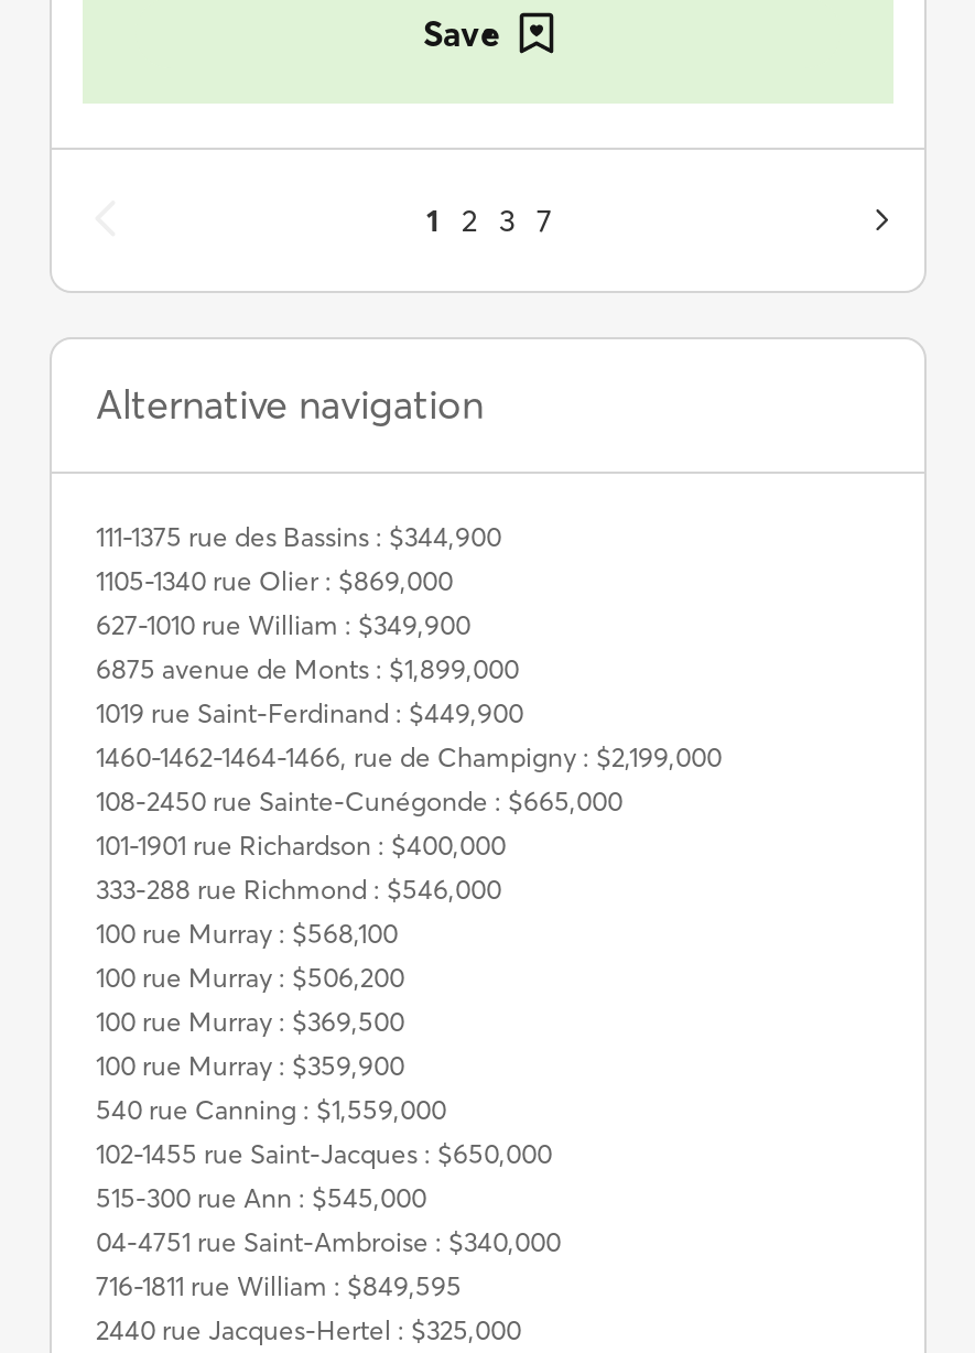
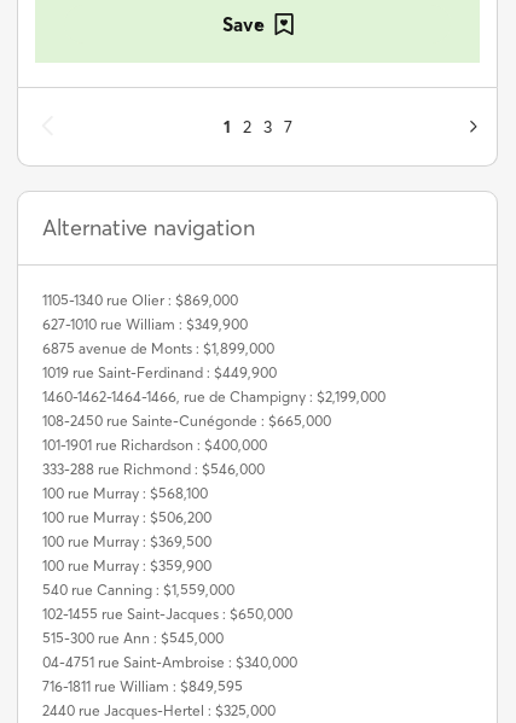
- 111-1375 rue des Bassins : $344,900
